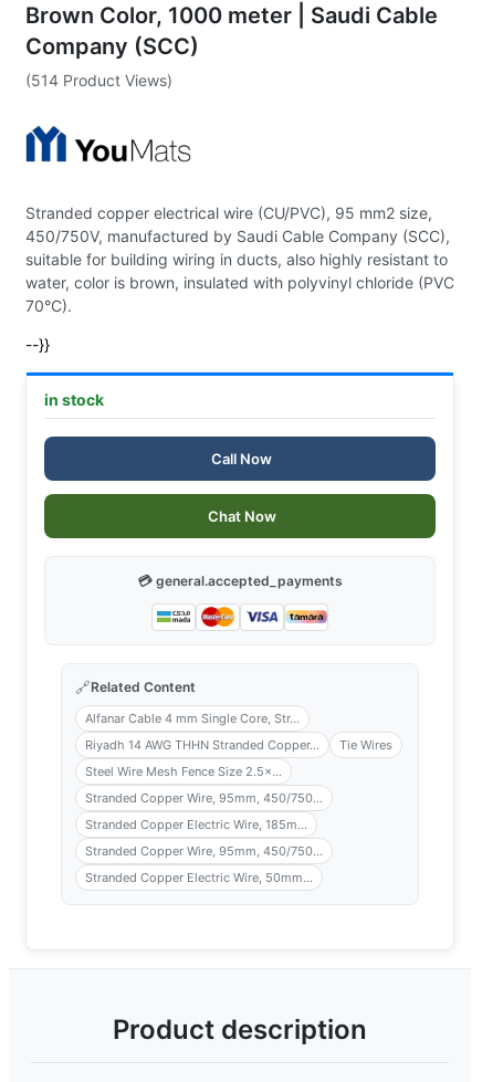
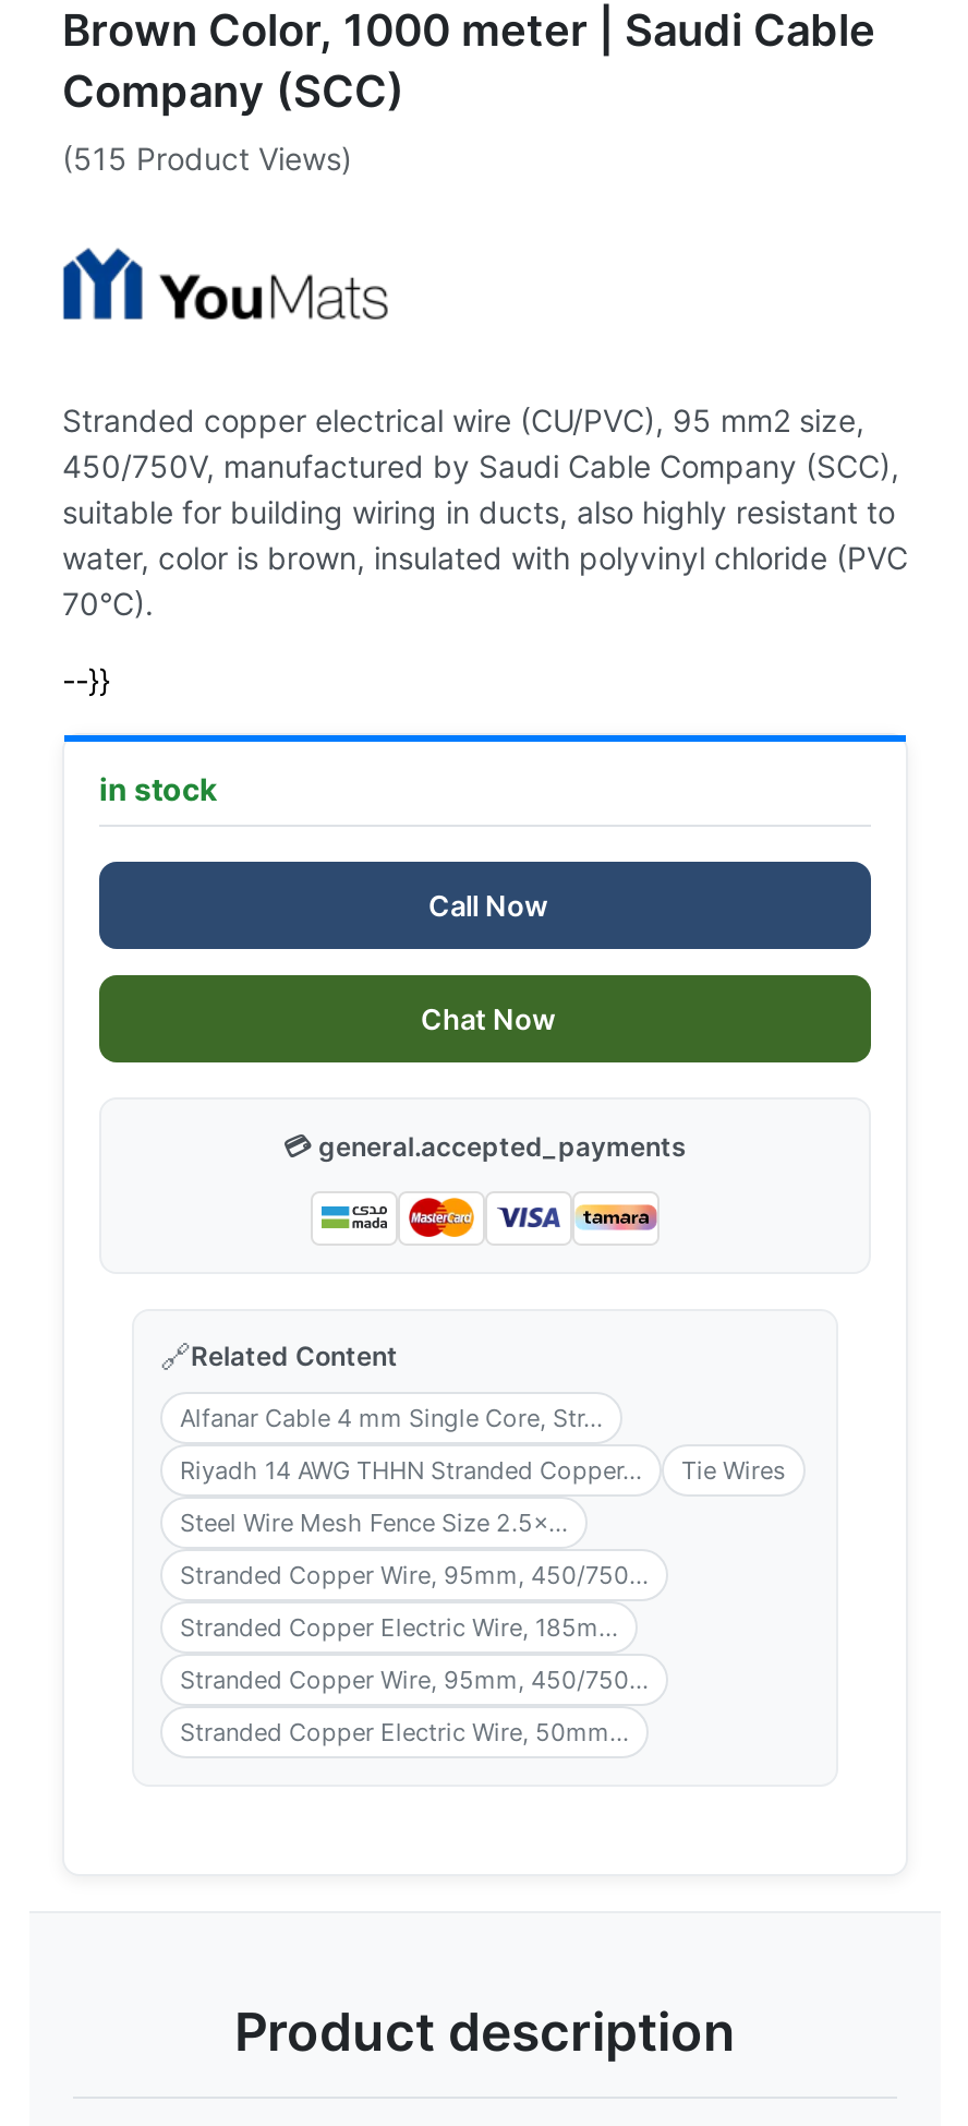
- (514 Product Views)
+ (515 Product Views)
